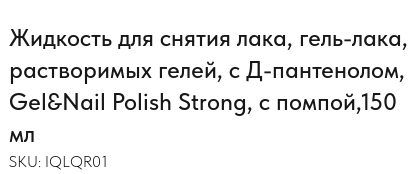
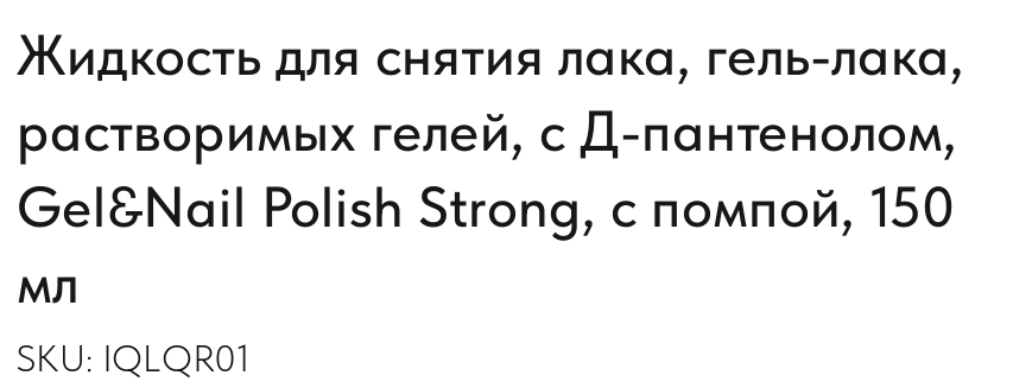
- Gel&Nail Polish Strong, с помпой,150
+ Gel&Nail Polish Strong, с помпой, 150
